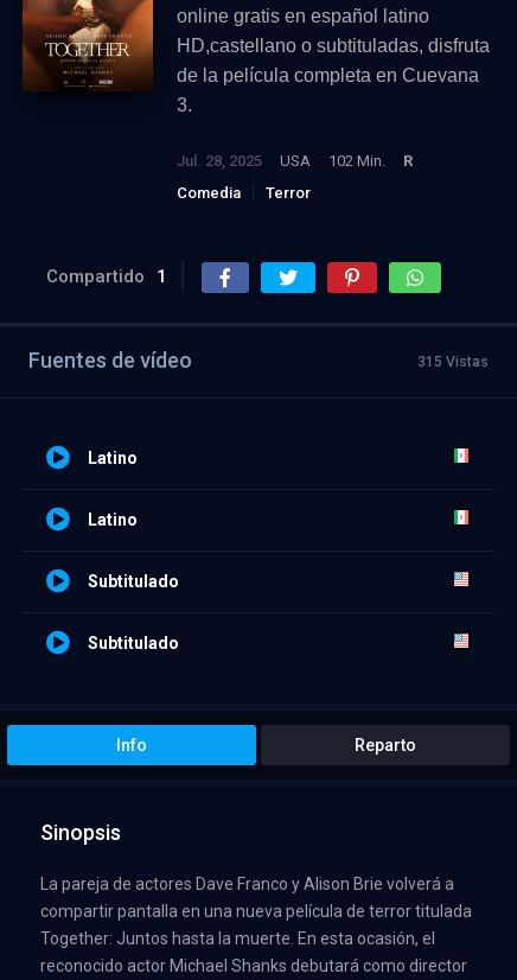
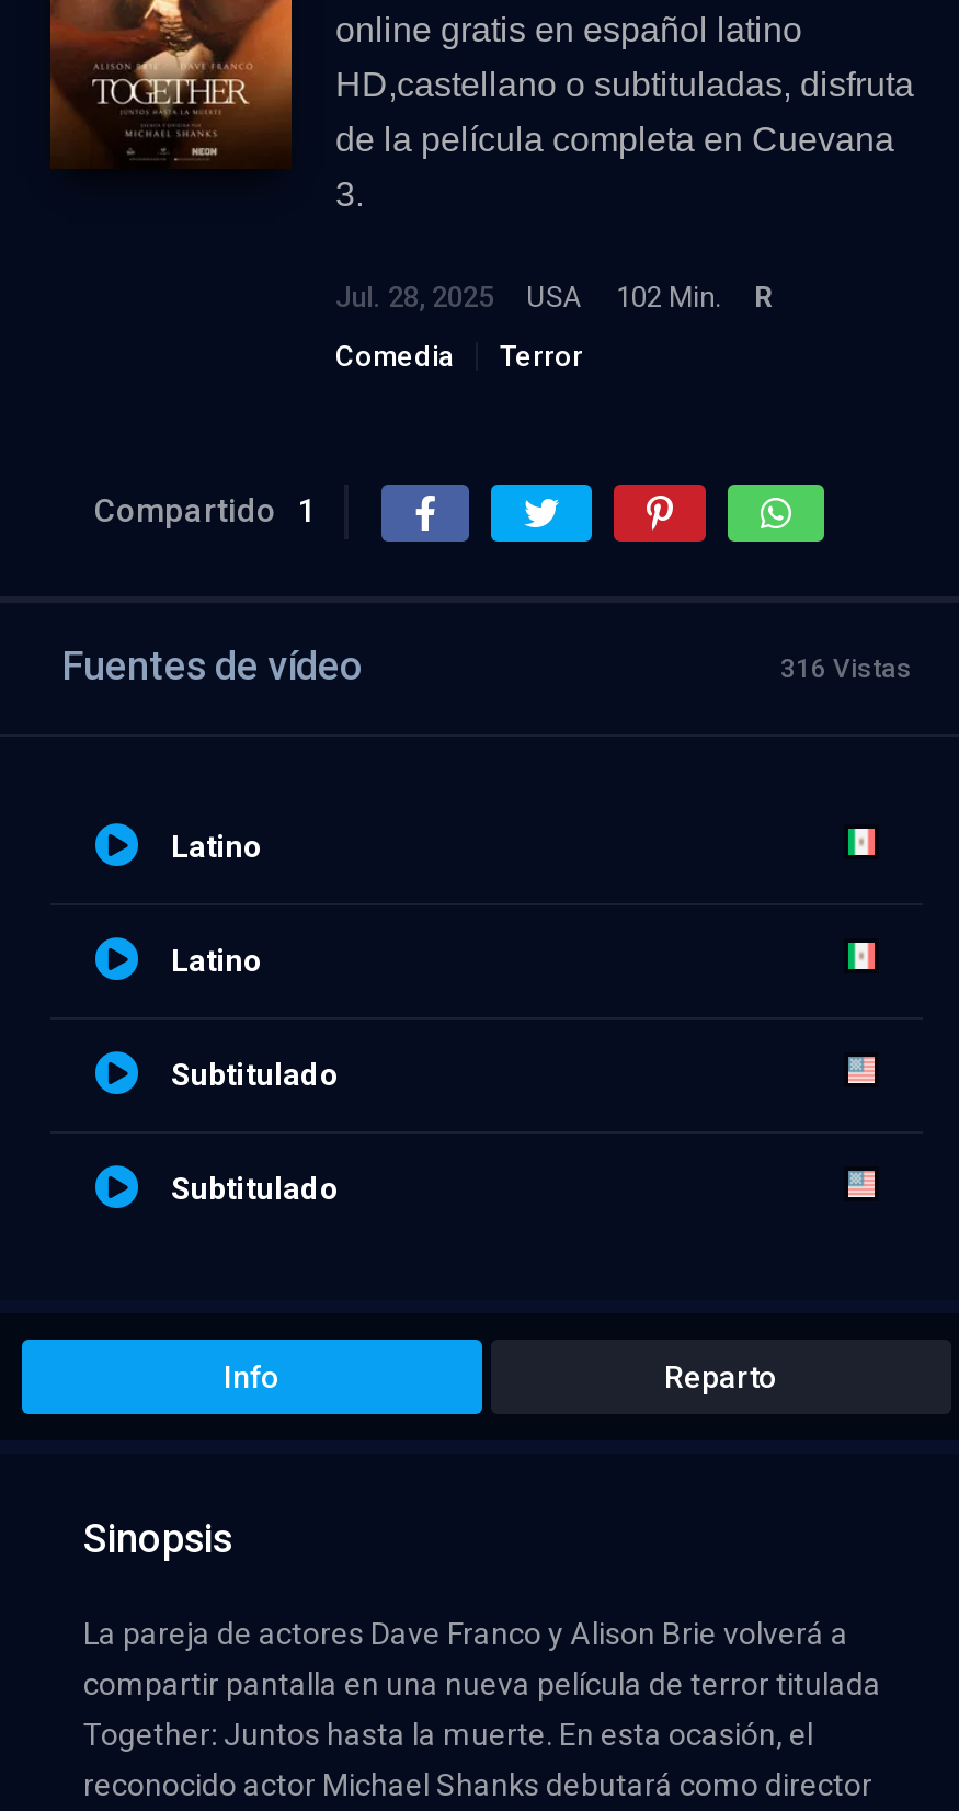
- 315 Vistas
+ 316 Vistas
